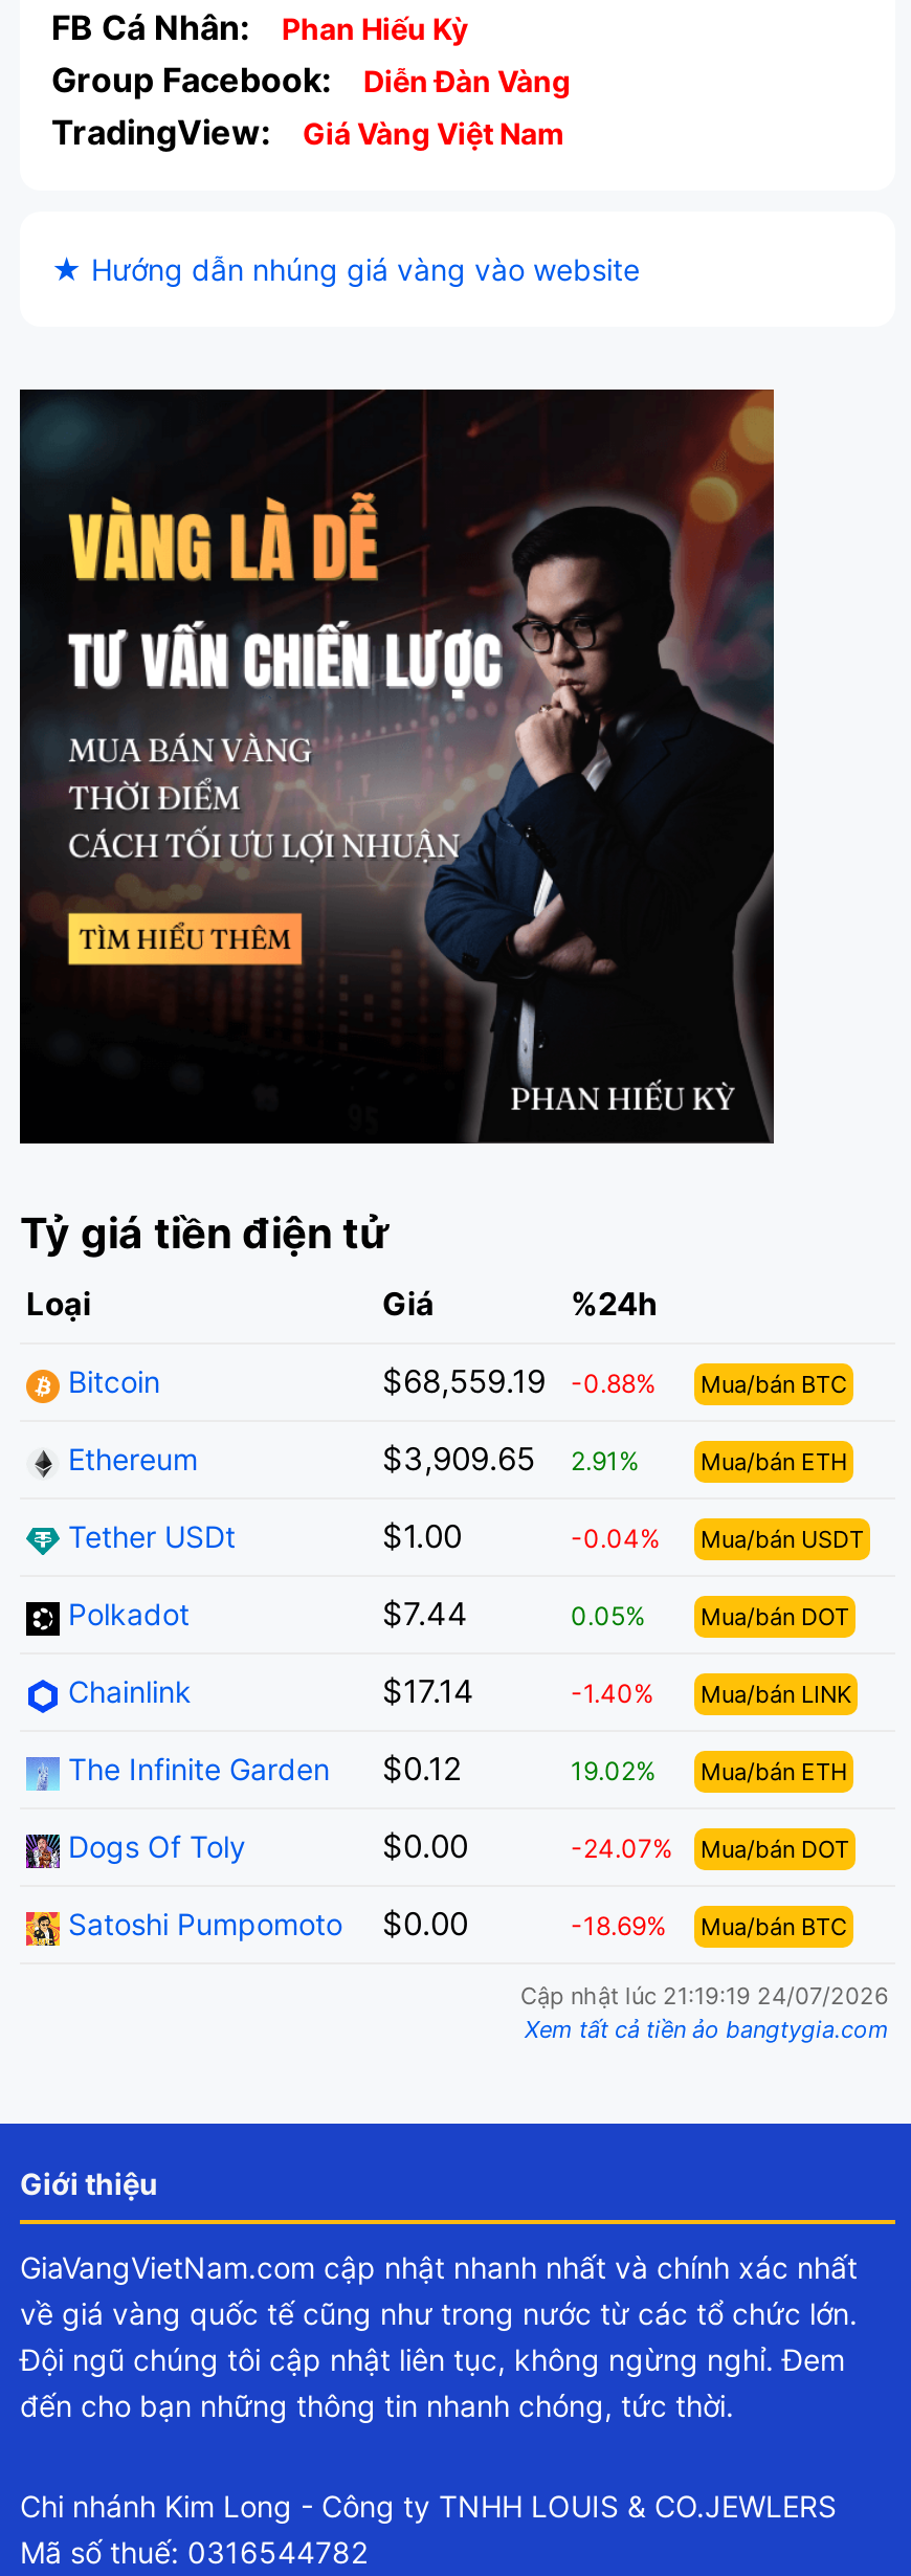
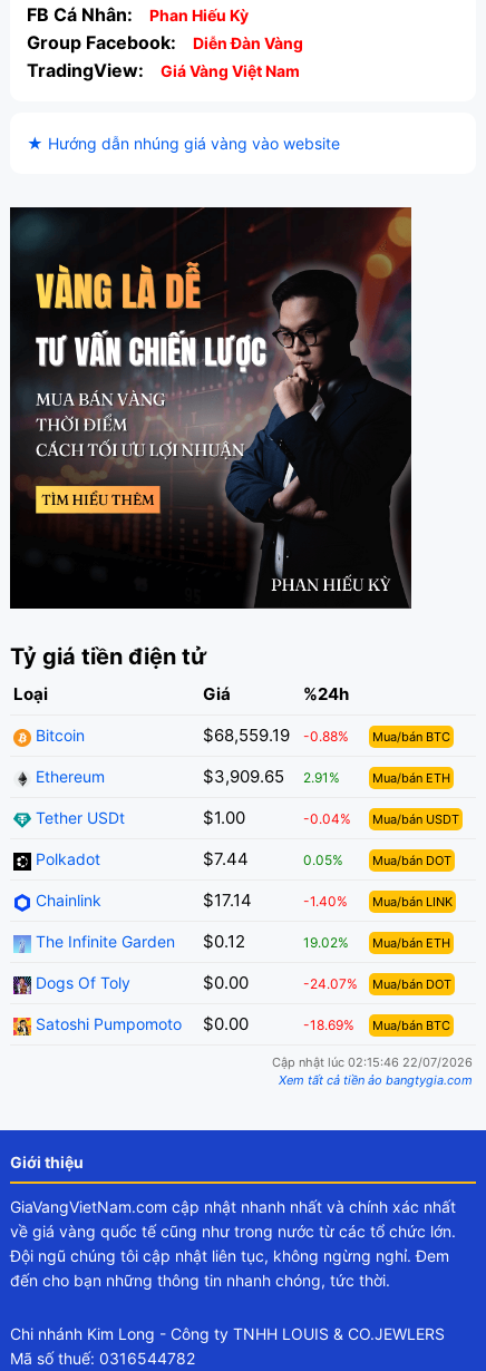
- Cập nhật lúc 21:19:19 24/07/2026
+ Cập nhật lúc 02:15:46 22/07/2026
